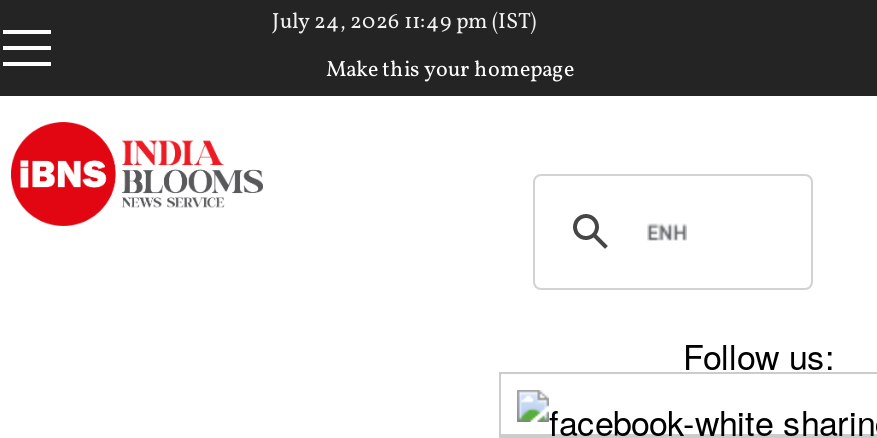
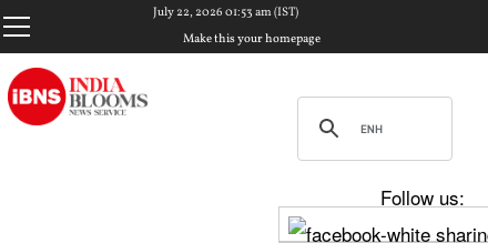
- July 24, 2026 11:49 pm (IST)
+ July 22, 2026 01:53 am (IST)
